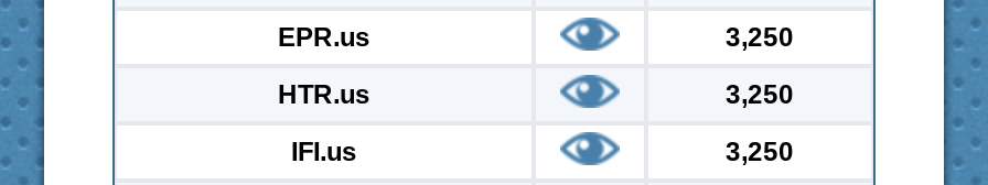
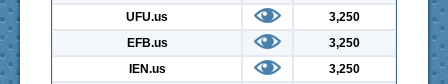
- EPR.us
+ UFU.us

- HTR.us
+ EFB.us

- IFI.us
+ IEN.us
